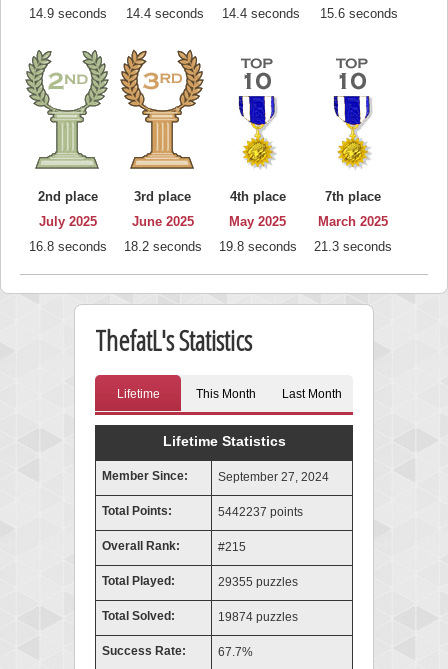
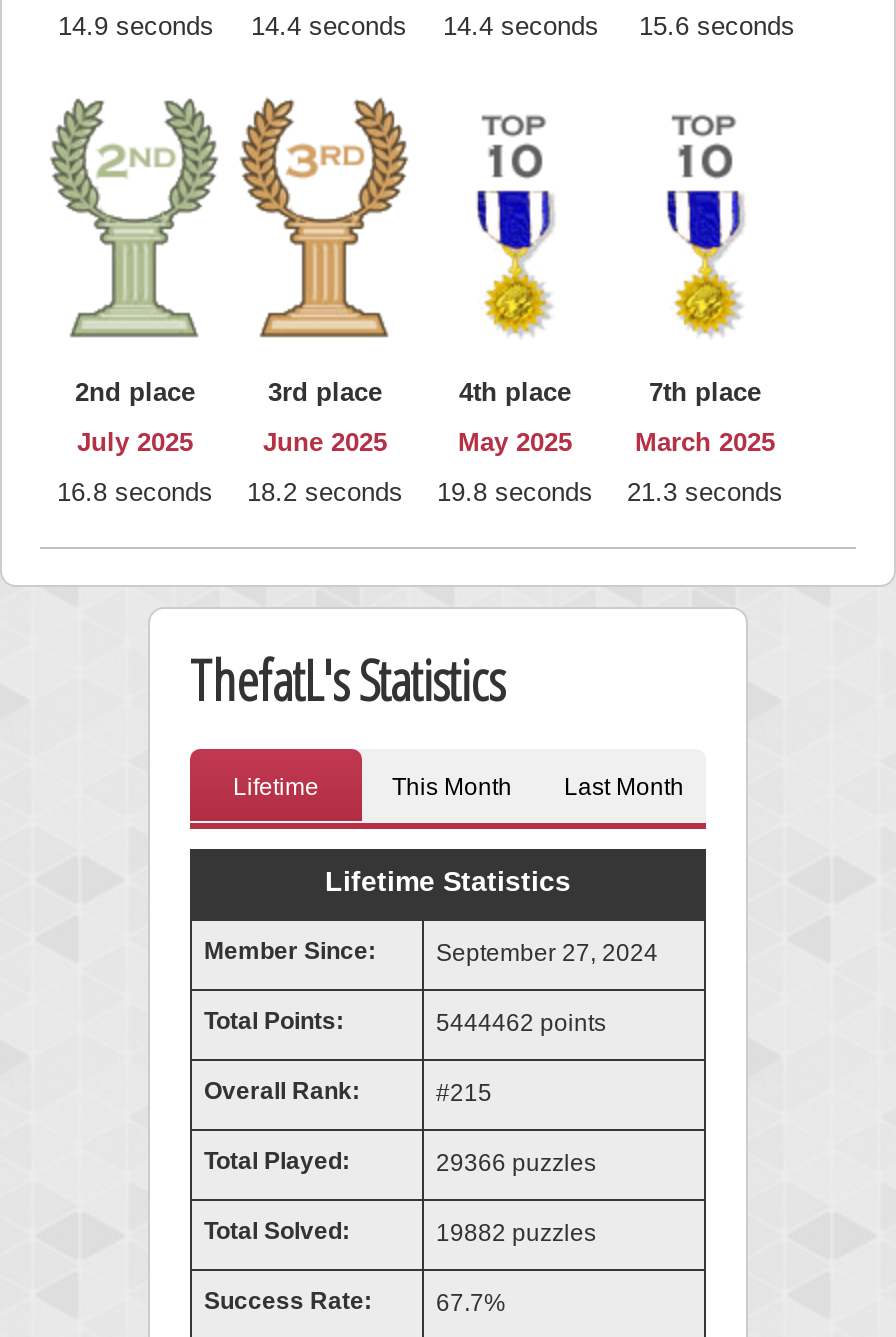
- 5442237 points
+ 5444462 points

- 29355 puzzles
+ 29366 puzzles

- 19874 puzzles
+ 19882 puzzles
